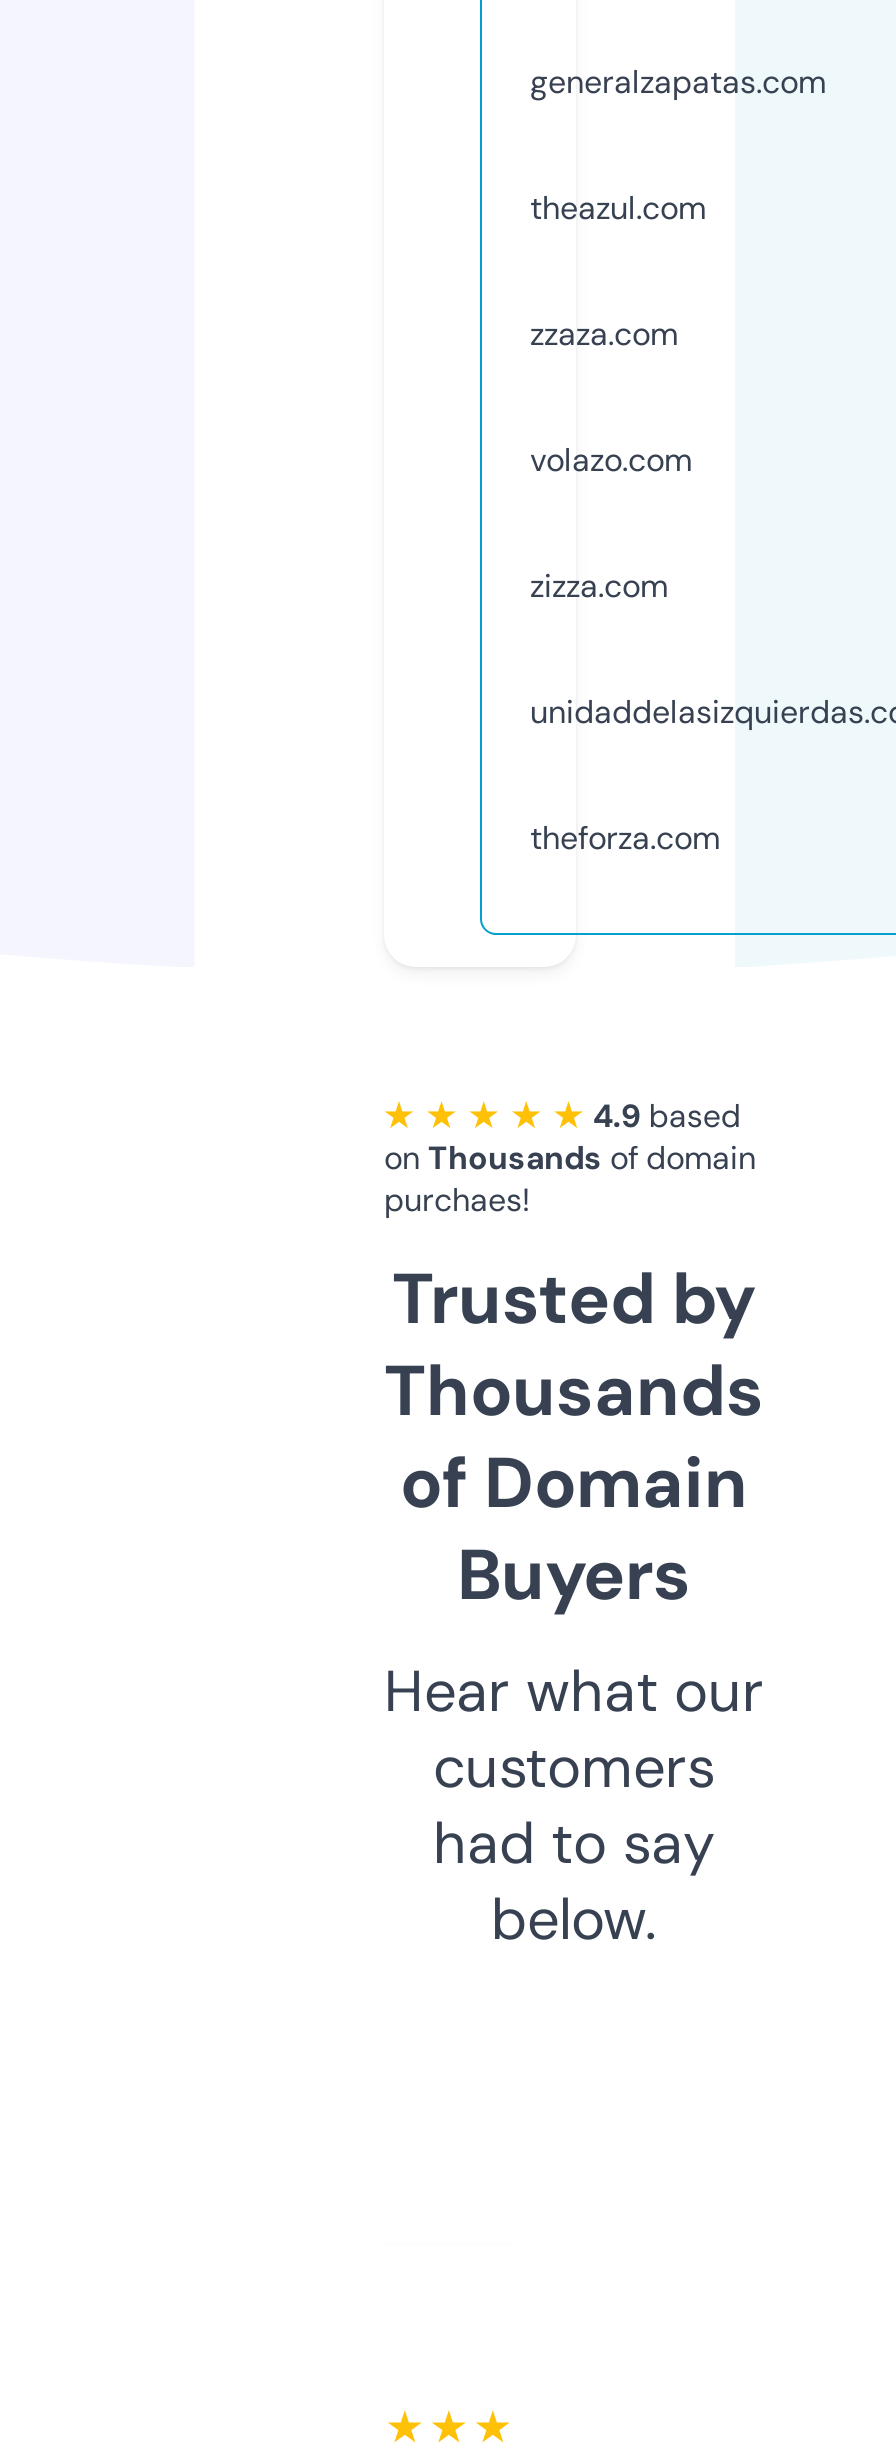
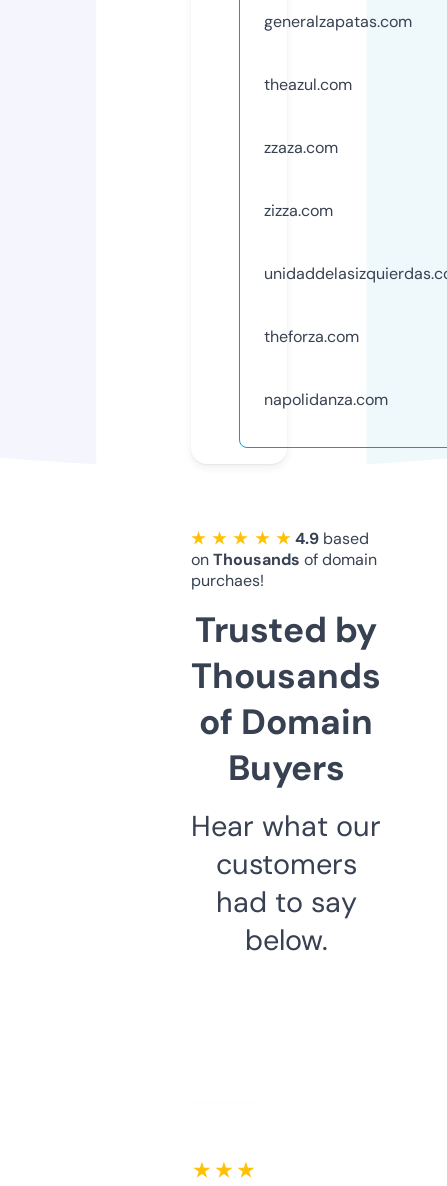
- volazo.com

moved up: zizza.com | theforza.com

+ napolidanza.com
